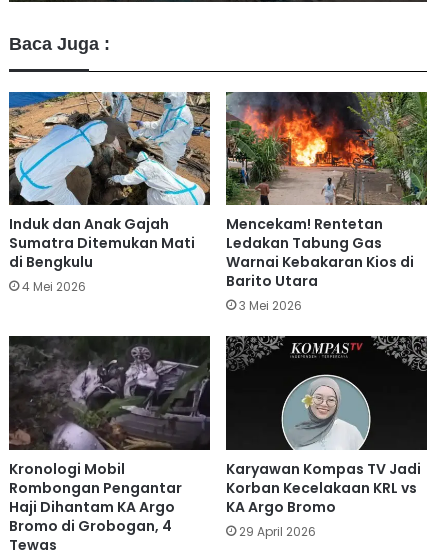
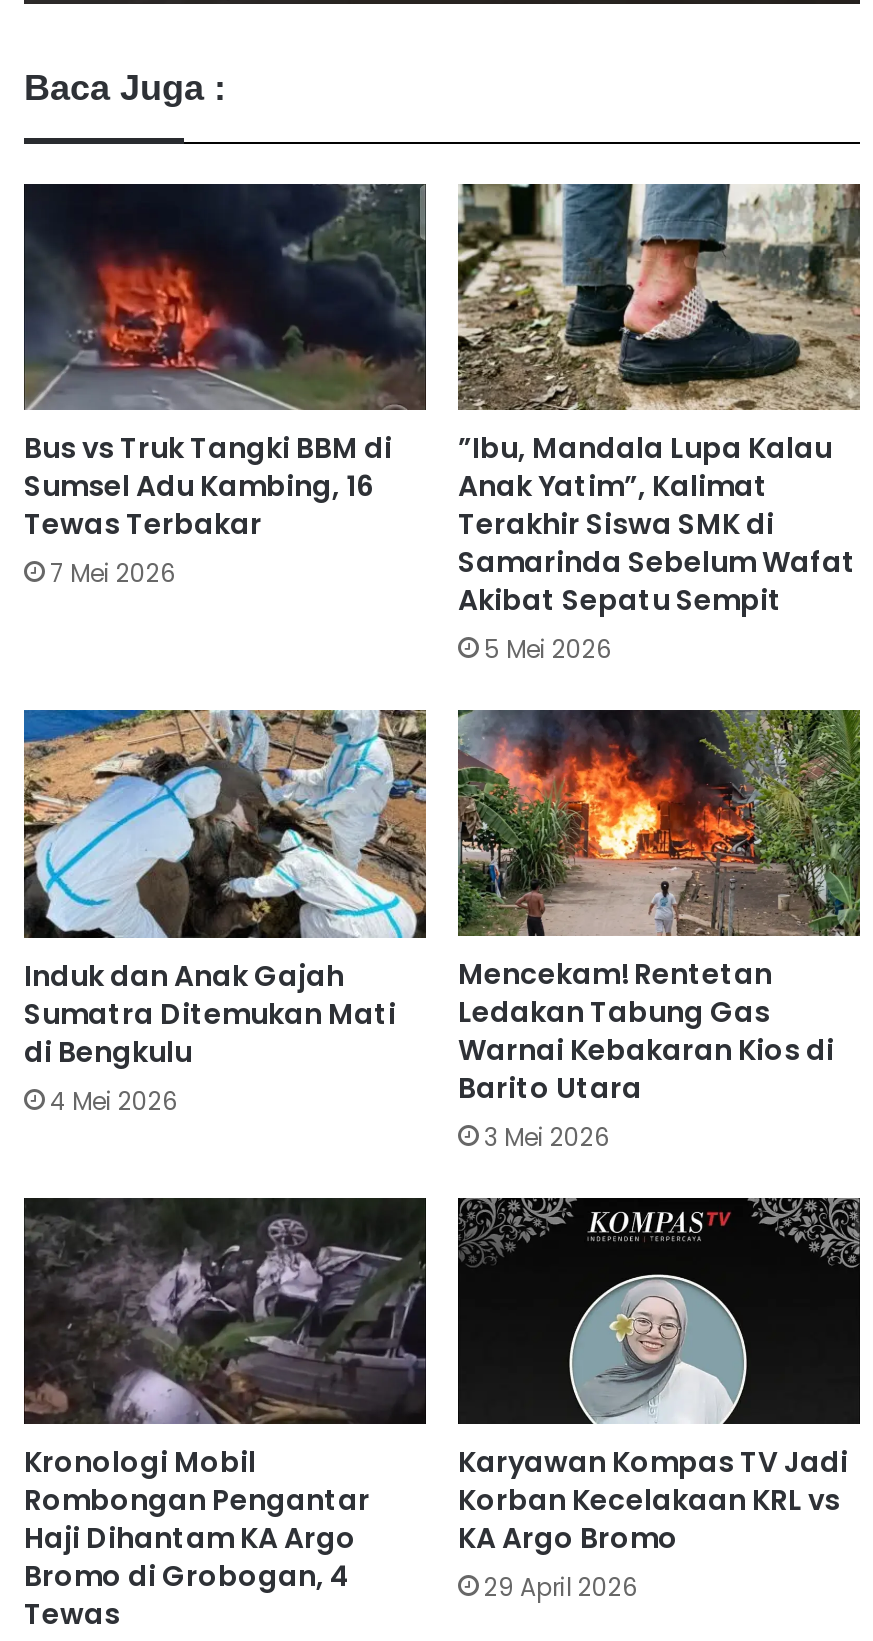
+ [image]
+ Bus vs Truk Tangki BBM di
+ Sumsel Adu Kambing, 16
+ Tewas Terbakar
+ 7 Mei 2026

+ [image]
+ ”Ibu, Mandala Lupa Kalau
+ Anak Yatim”, Kalimat
+ Terakhir Siswa SMK di
+ Samarinda Sebelum Wafat
+ Akibat Sepatu Sempit
+ 5 Mei 2026
